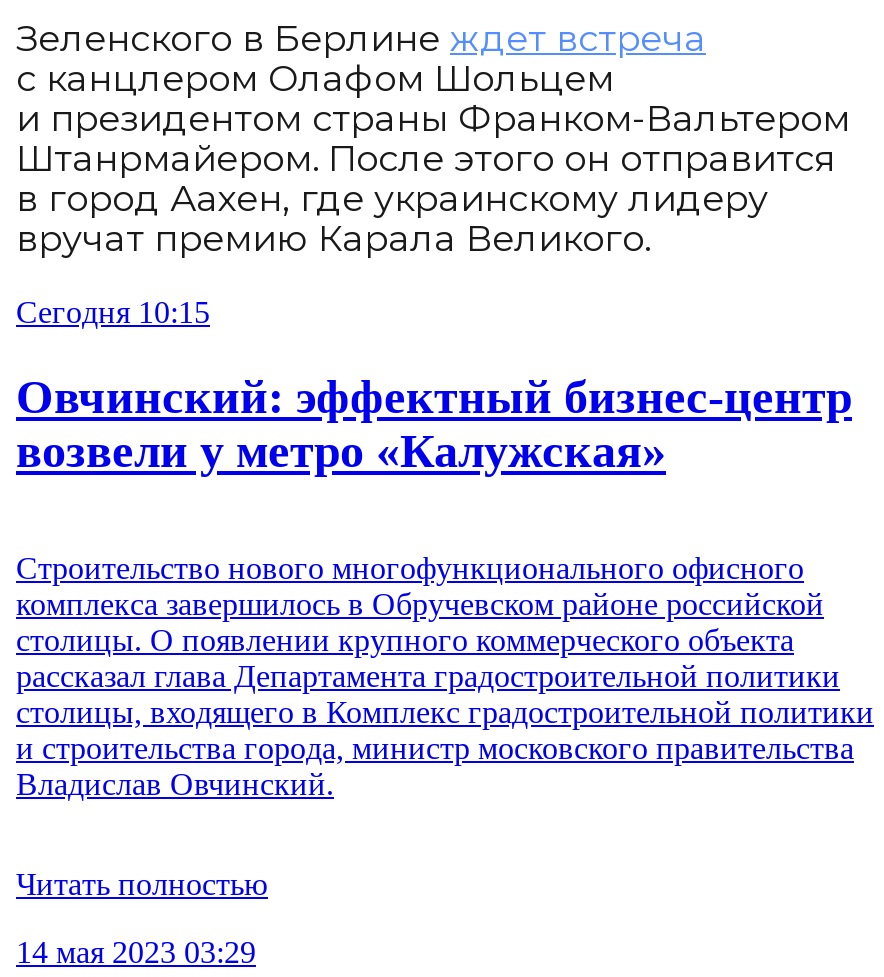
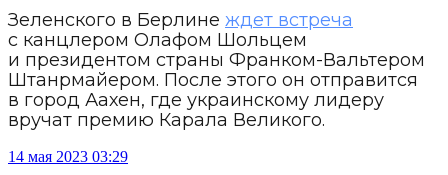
- Сегодня 10:15
- Овчинский: эффектный бизнес-центр
- возвели у метро «Калужская»
- Строительство нового многофункционального офисного
- комплекса завершилось в Обручевском районе российской
- столицы. О появлении крупного коммерческого объекта
- рассказал глава Департамента градостроительной политики
- столицы, входящего в Комплекс градостроительной политики
- и строительства города, министр московского правительства
- Владислав Овчинский.
- Читать полностью
